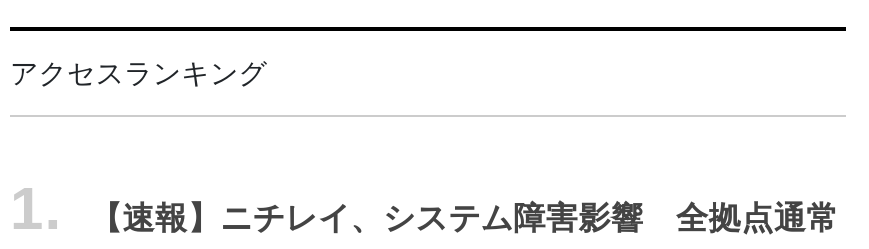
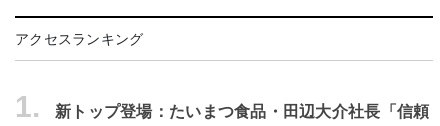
- 【速報】ニチレイ、システム障害影響 全拠点通常
+ 新トップ登場：たいまつ食品・田辺大介社長「信頼
